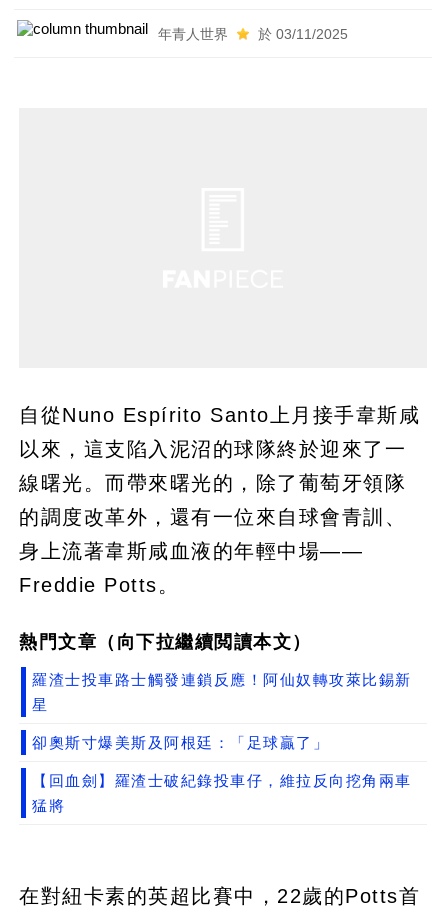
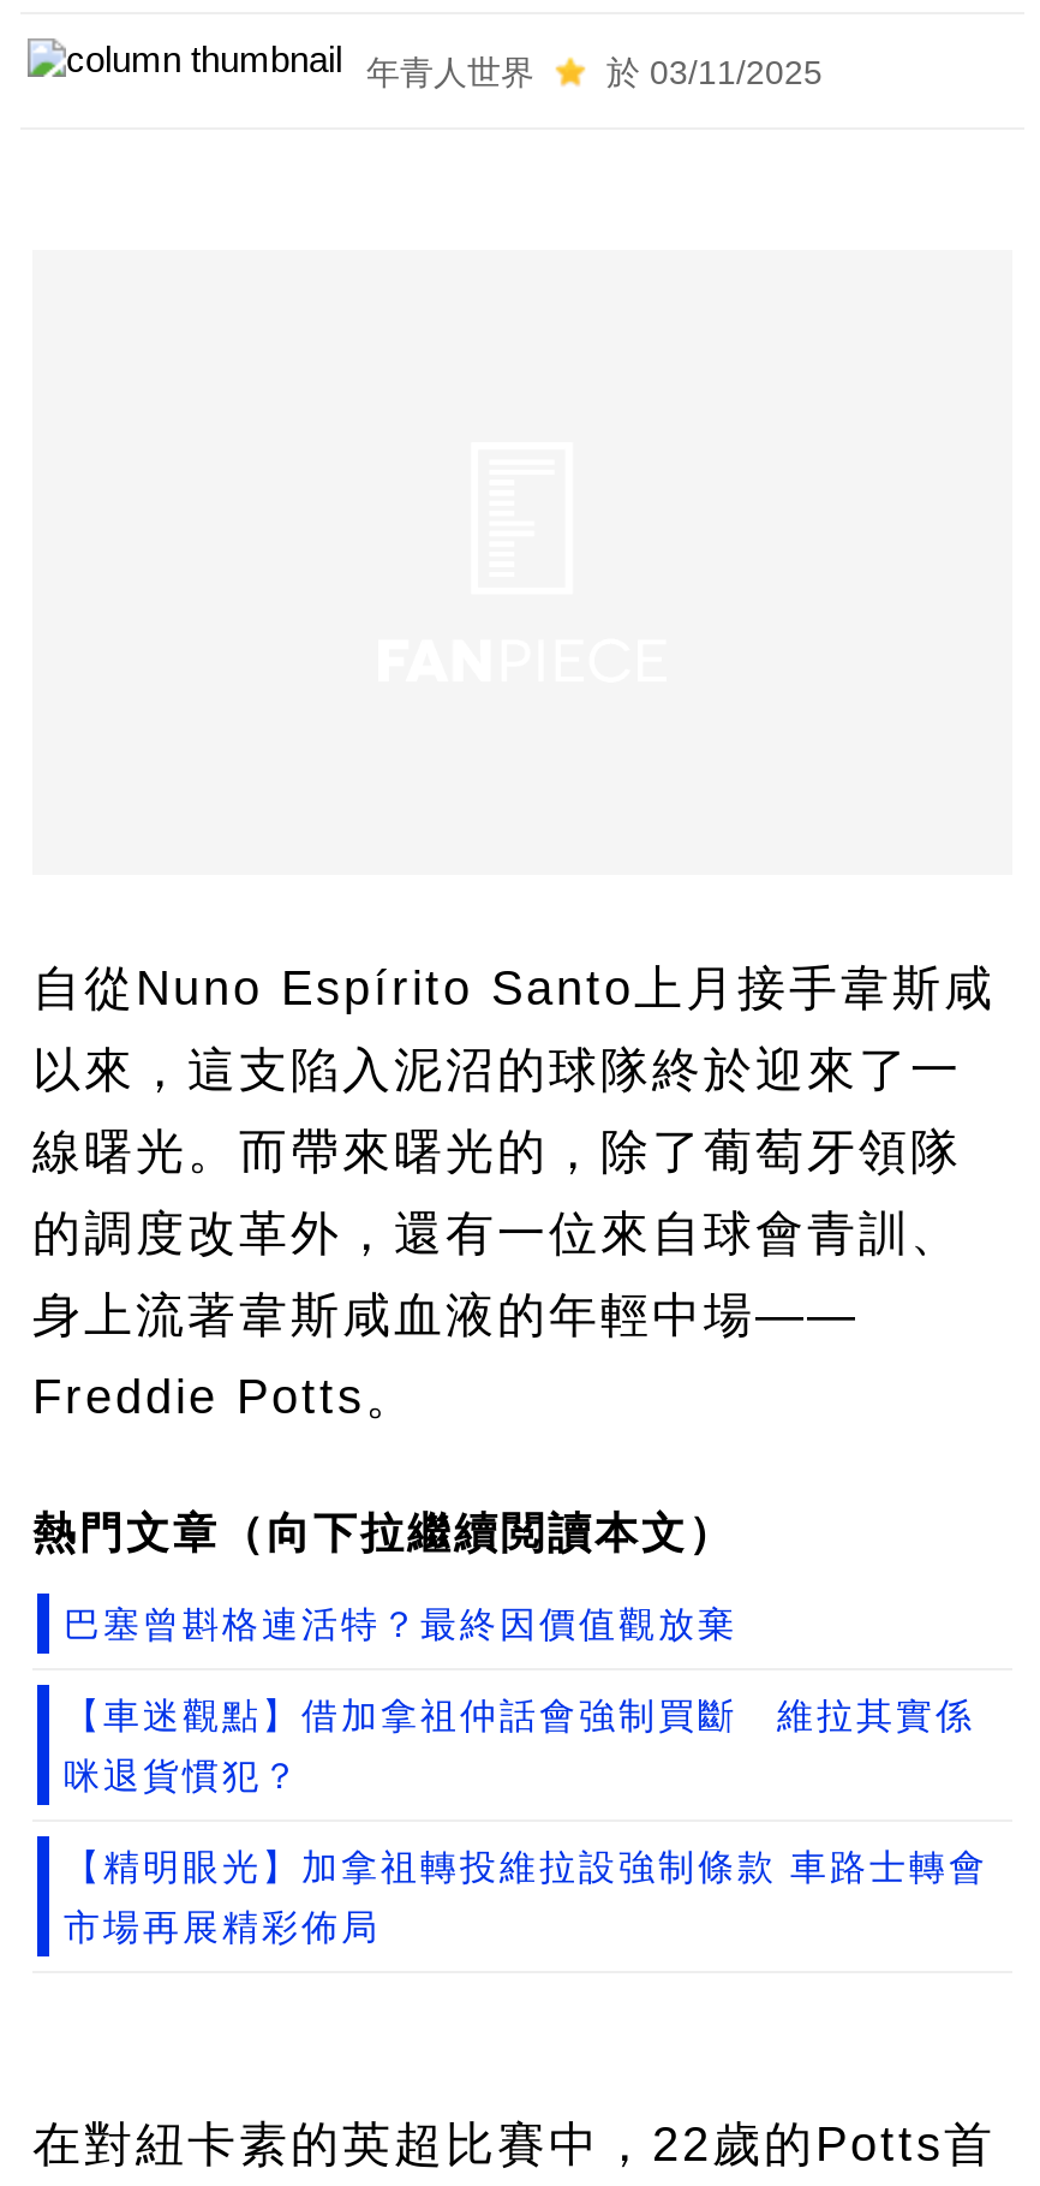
- 羅渣士投車路士觸發連鎖反應！阿仙奴轉攻萊比錫新
+ 巴塞曾斟格連活特？最終因價值觀放棄

- 星
+ 【車迷觀點】借加拿祖仲話會強制買斷 維拉其實係

- 卻奧斯寸爆美斯及阿根廷：「足球贏了」
+ 咪退貨慣犯？

- 【回血劍】羅渣士破紀錄投車仔，維拉反向挖角兩車
+ 【精明眼光】加拿祖轉投維拉設強制條款 車路士轉會

- 猛將
+ 市場再展精彩佈局
